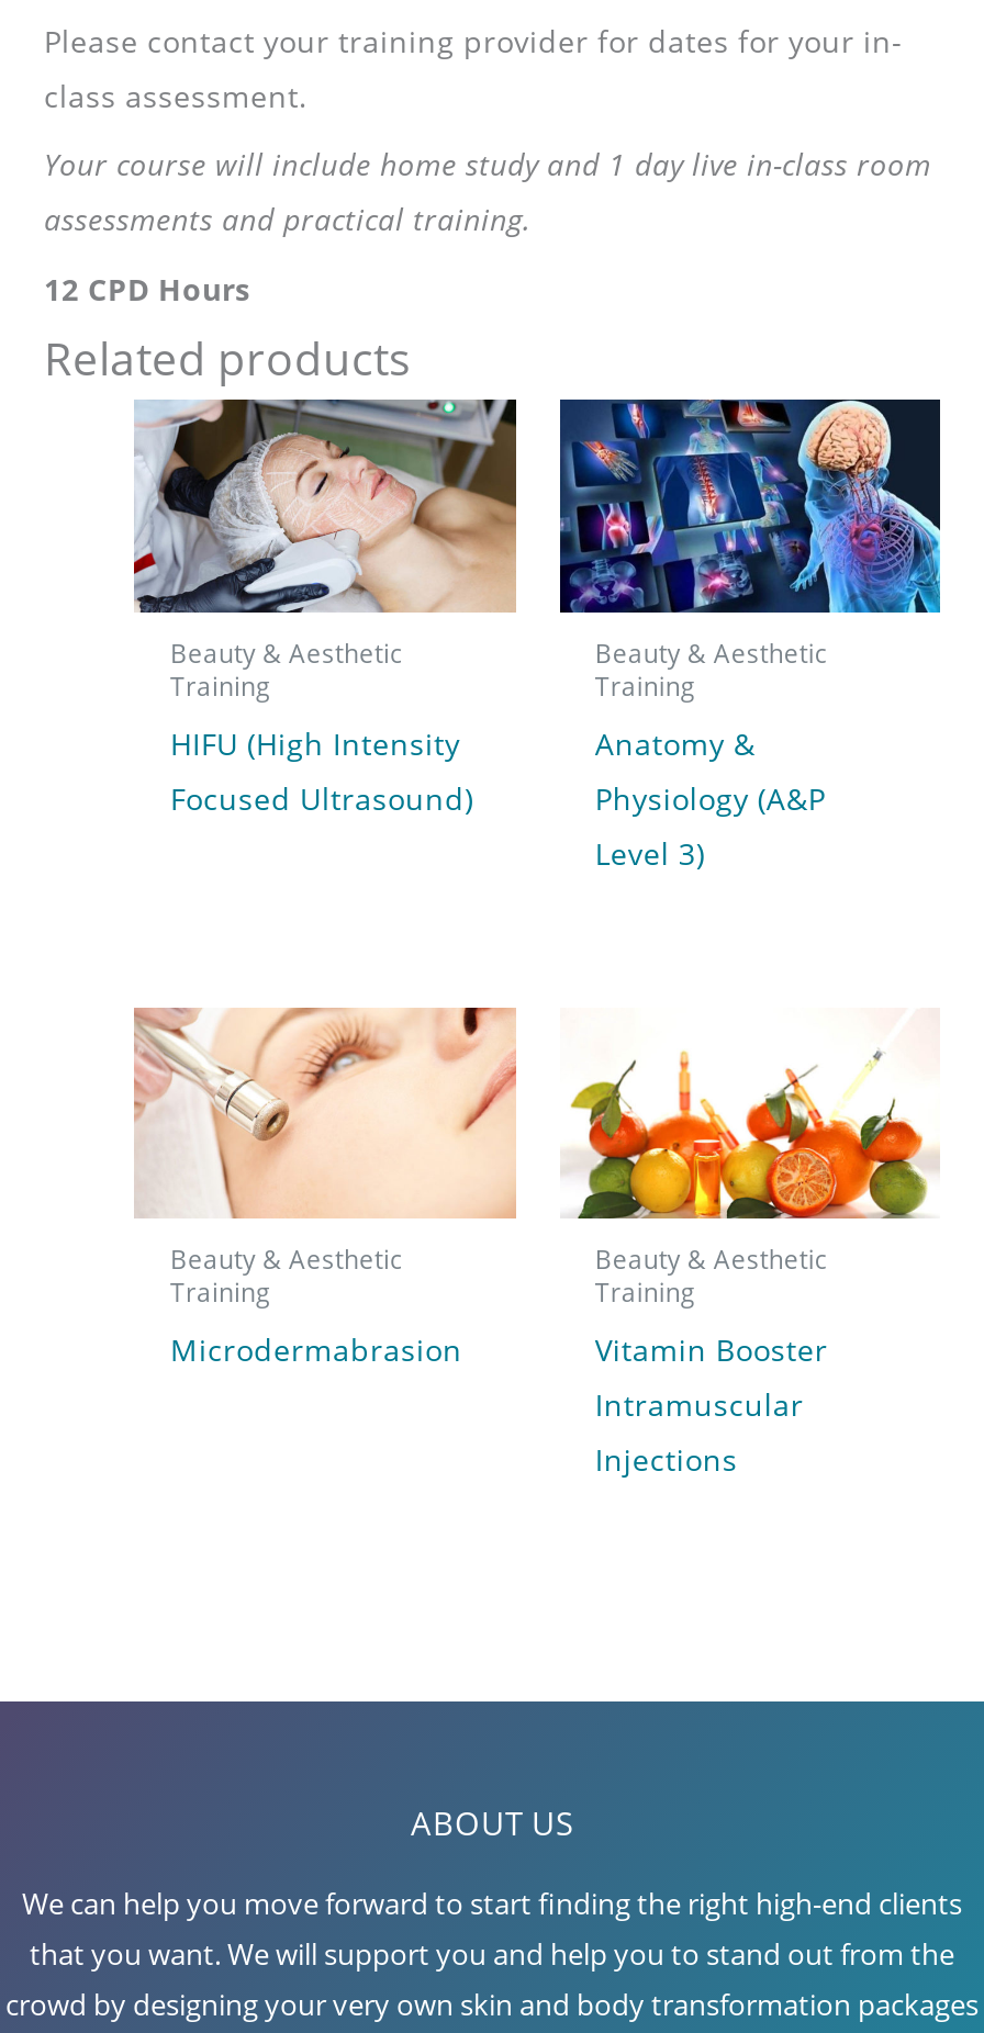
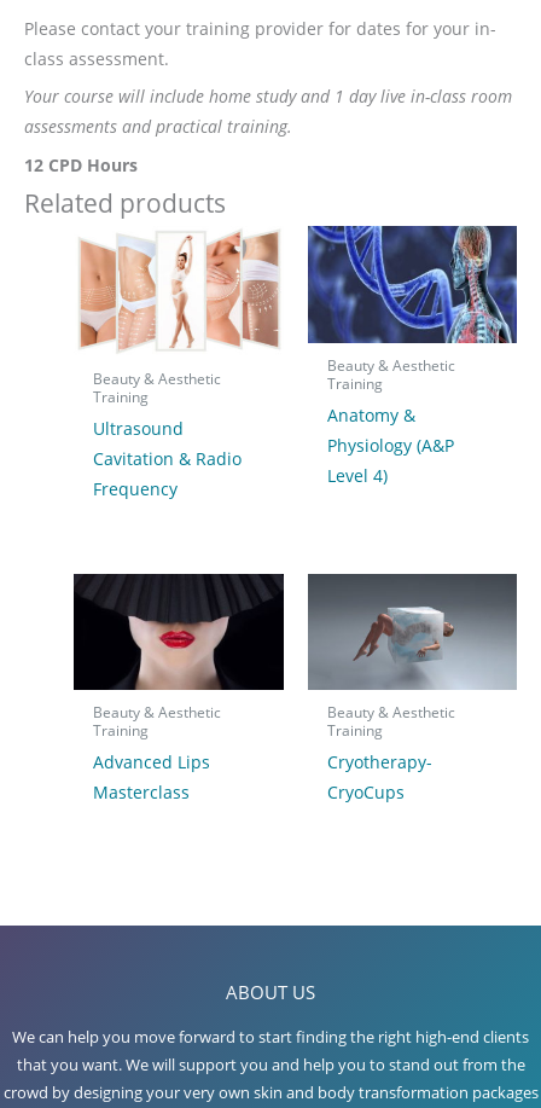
- [image]
+ [image]

- [image]
+ [image]

- HIFU (High Intensity
- Focused Ultrasound)
+ Ultrasound
+ Cavitation & Radio
+ Frequency

- Level 3)
+ Level 4)

- [image]
+ [image]

- [image]
+ [image]

- Microdermabrasion
+ Advanced Lips
+ Masterclass

- Vitamin Booster
- Intramuscular
- Injections
+ Cryotherapy-
+ CryoCups
